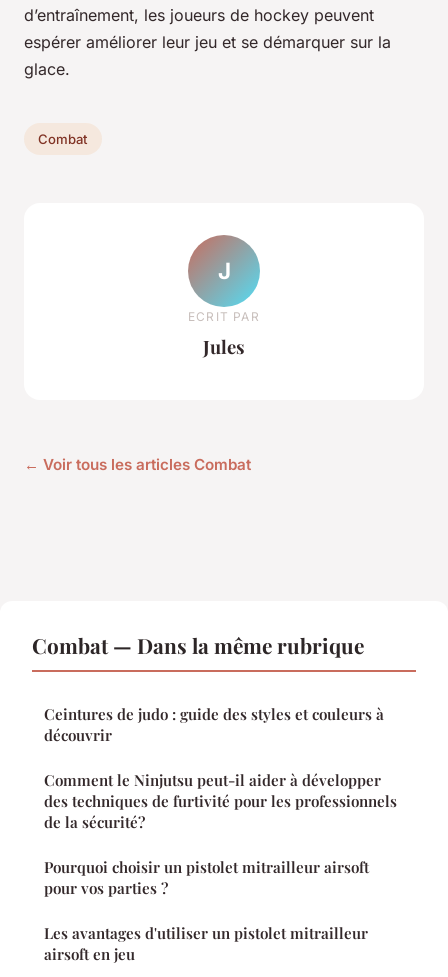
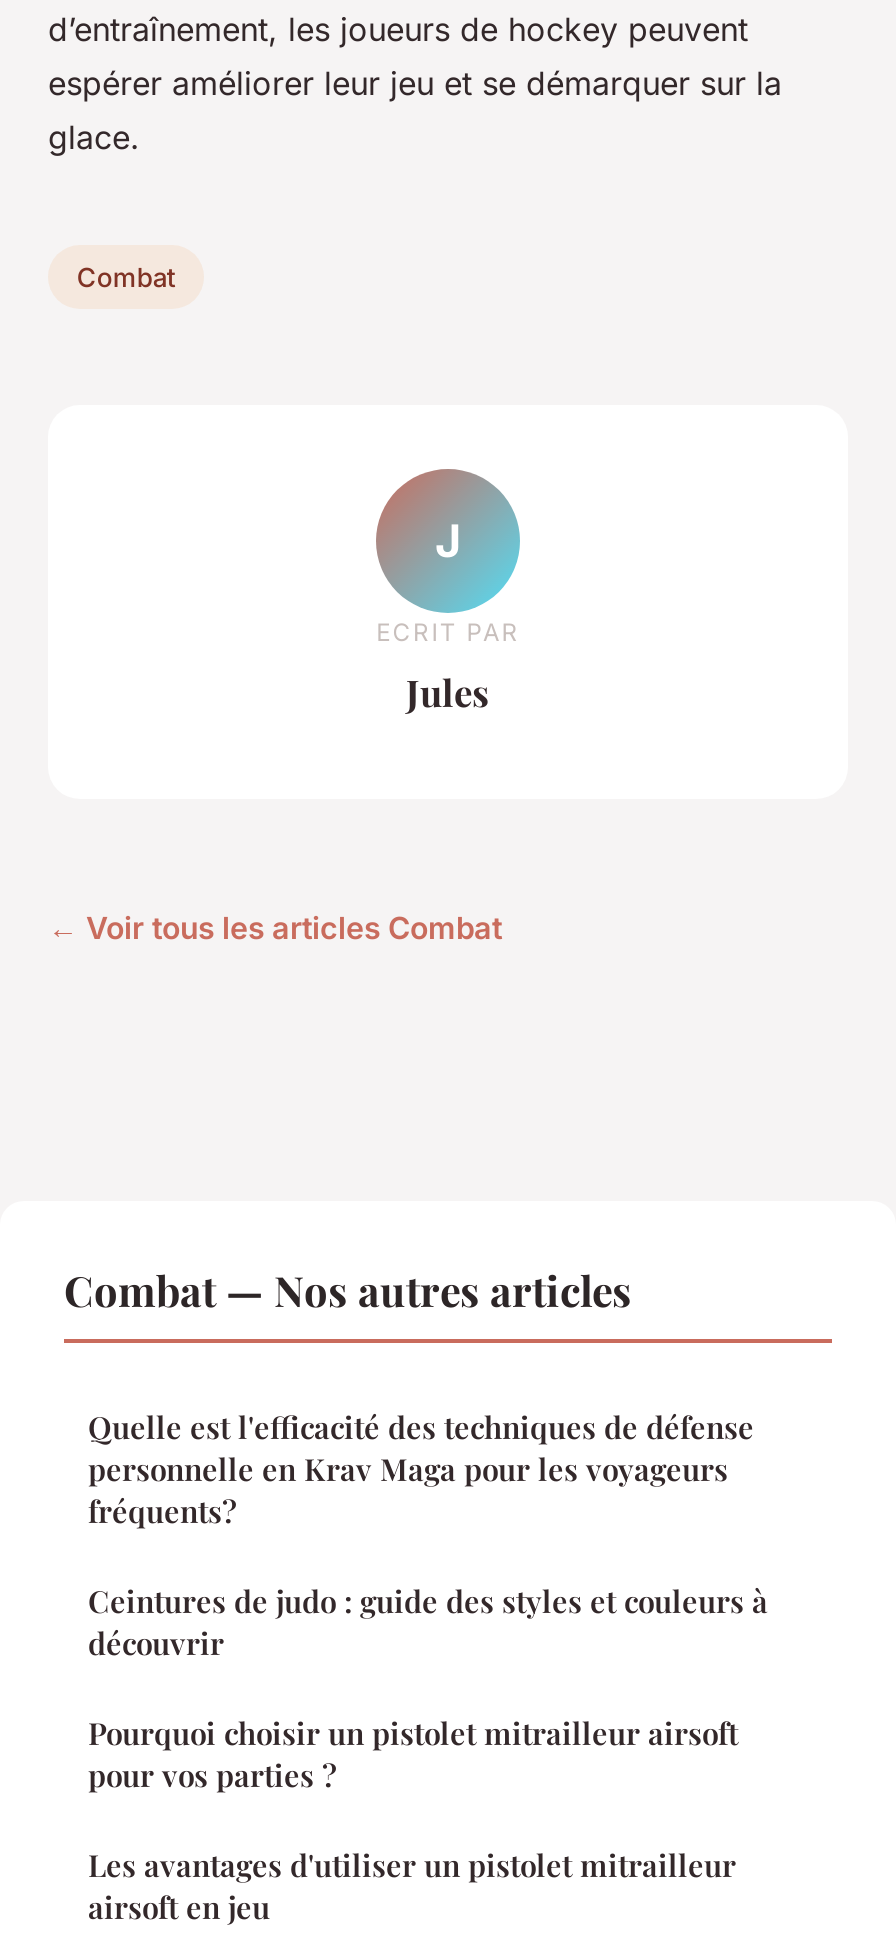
- Combat — Dans la même rubrique
+ Combat — Nos autres articles
+ Quelle est l'efficacité des techniques de défense
+ personnelle en Krav Maga pour les voyageurs
+ fréquents?

moved down: Ceintures de judo : guide des styles et couleurs à | découvrir

- Comment le Ninjutsu peut-il aider à développer
- des techniques de furtivité pour les professionnels
- de la sécurité?
